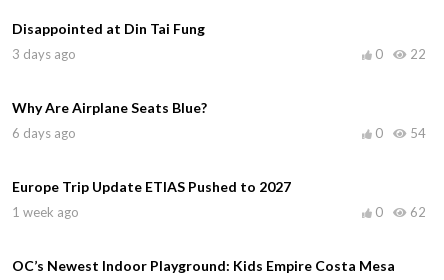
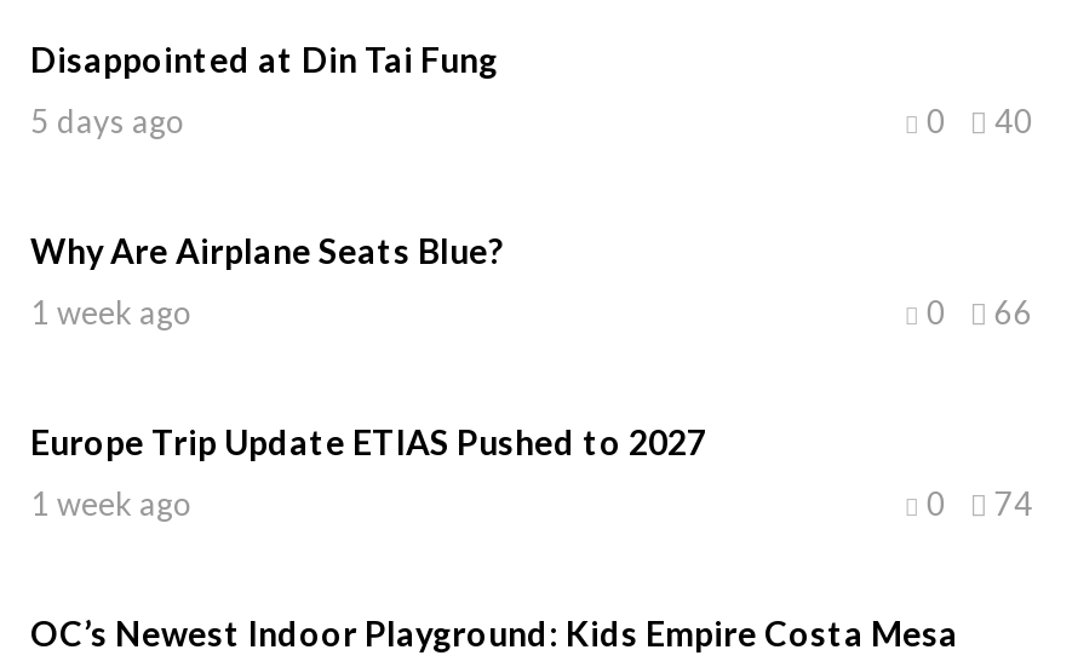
- 3 days ago
+ 5 days ago

- 0 22
+ 0 40

- 6 days ago
+ 1 week ago

- 0 54
+ 0 66

- 0 62
+ 0 74
